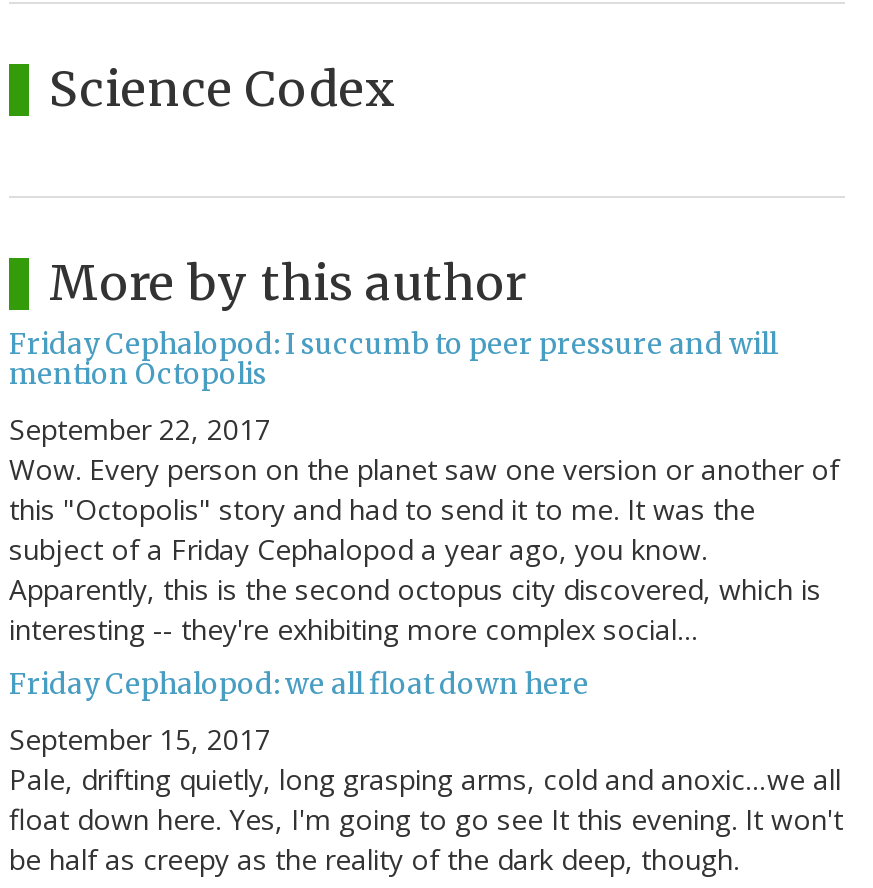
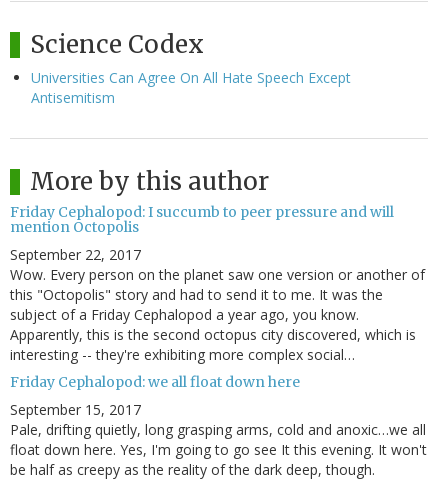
+ Universities Can Agree On All Hate Speech Except
+ Antisemitism
